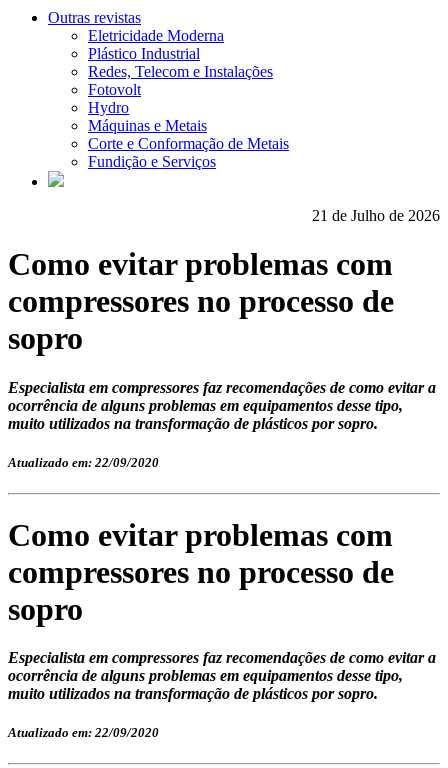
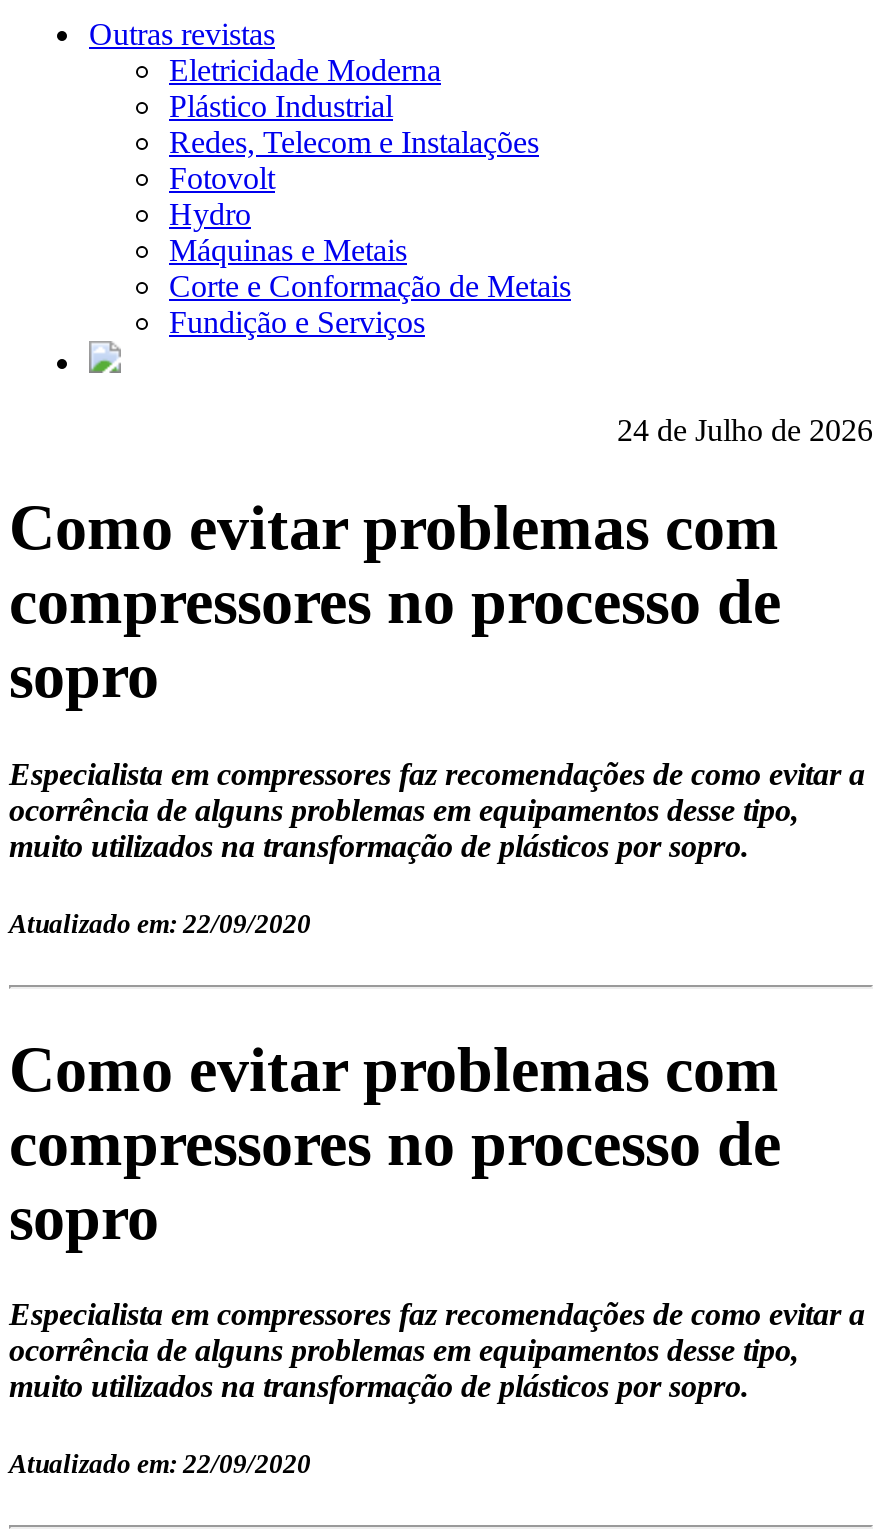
- 21 de Julho de 2026
+ 24 de Julho de 2026
